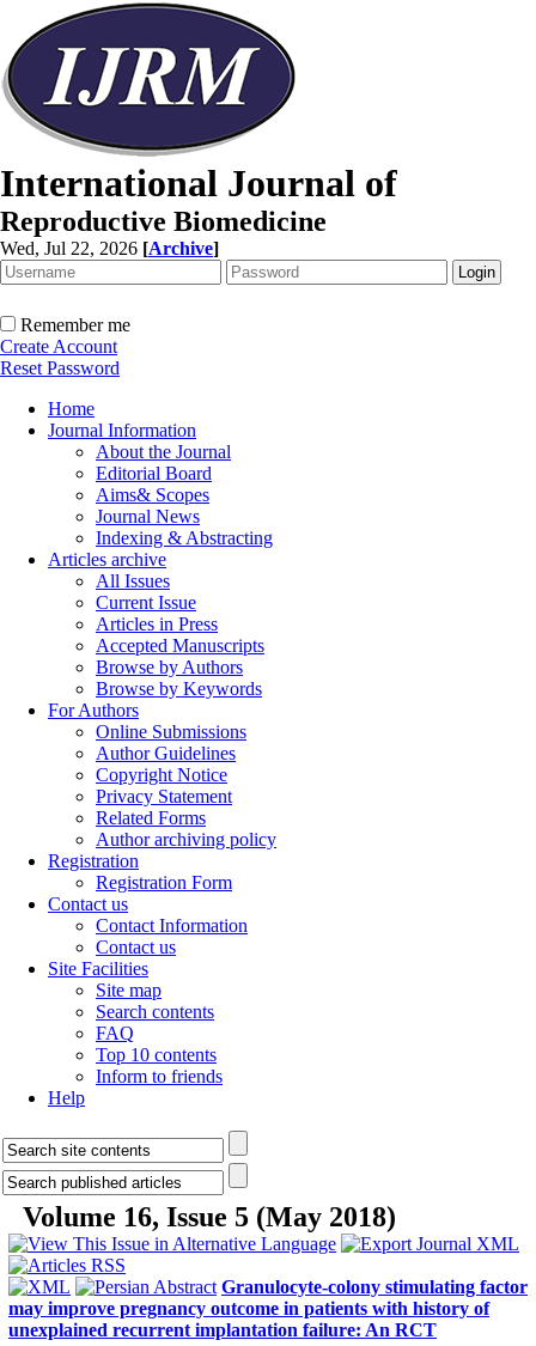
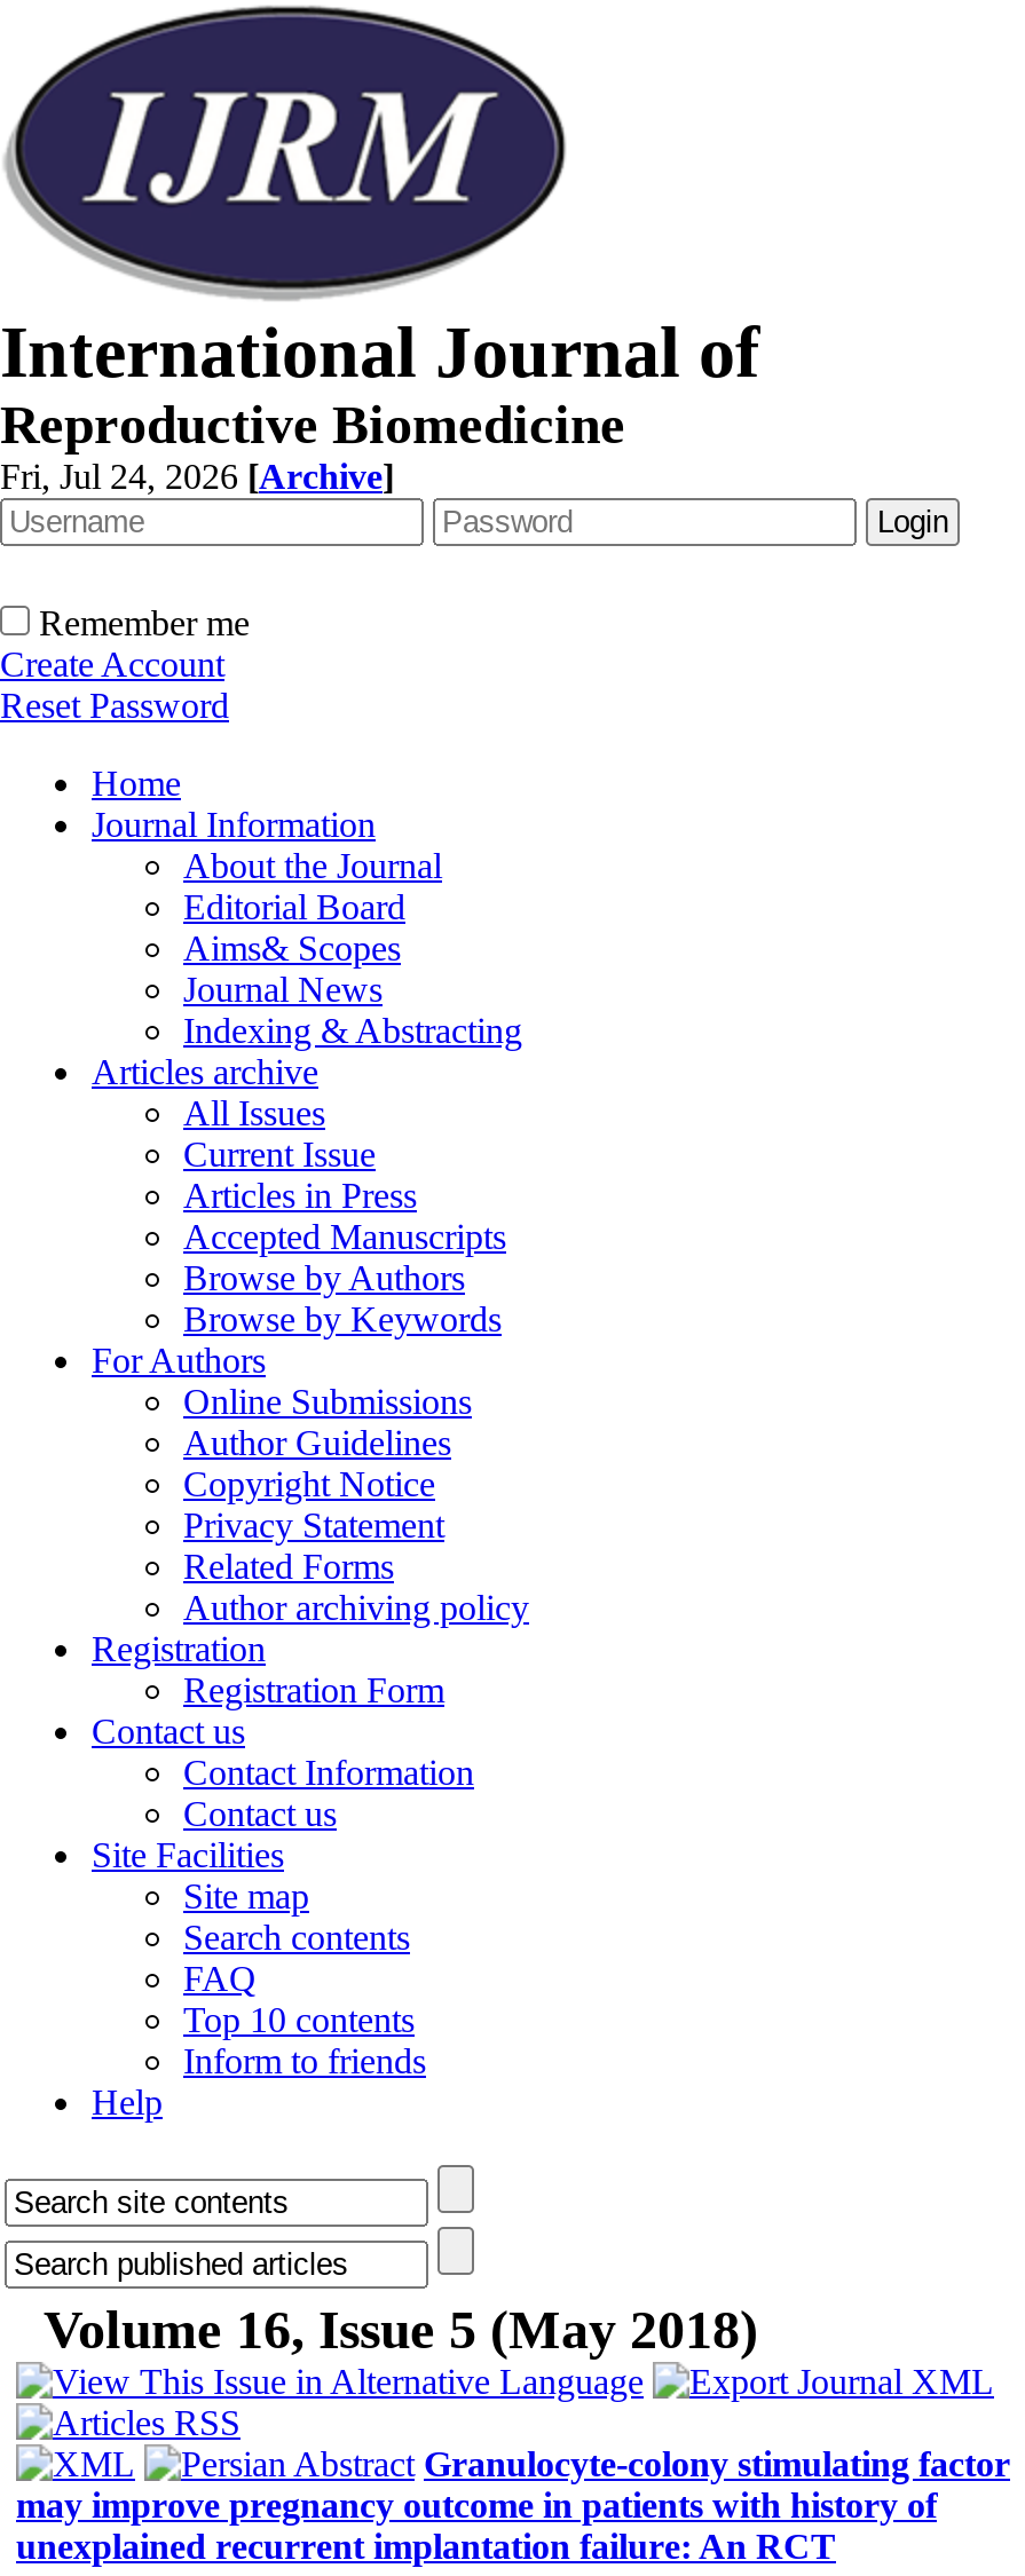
- Wed, Jul 22, 2026 [Archive]
+ Fri, Jul 24, 2026 [Archive]
